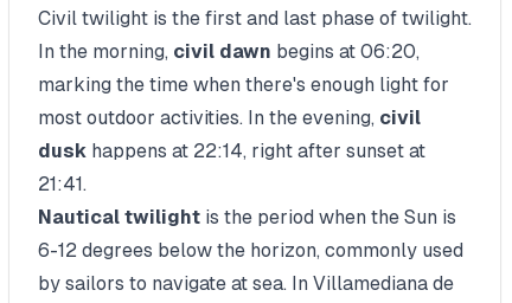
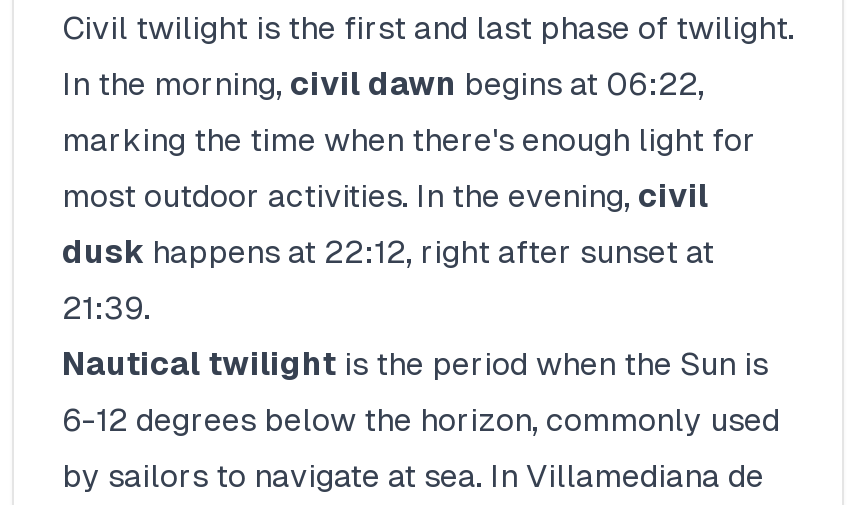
- In the morning, civil dawn begins at 06:20,
+ In the morning, civil dawn begins at 06:22,

- dusk happens at 22:14, right after sunset at
+ dusk happens at 22:12, right after sunset at

- 21:41.
+ 21:39.
